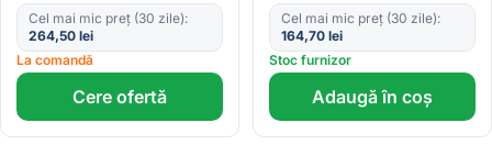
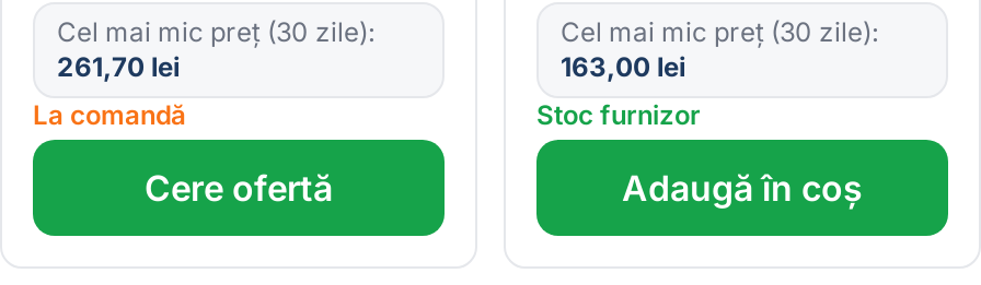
- 264,50 lei
+ 261,70 lei

- 164,70 lei
+ 163,00 lei
